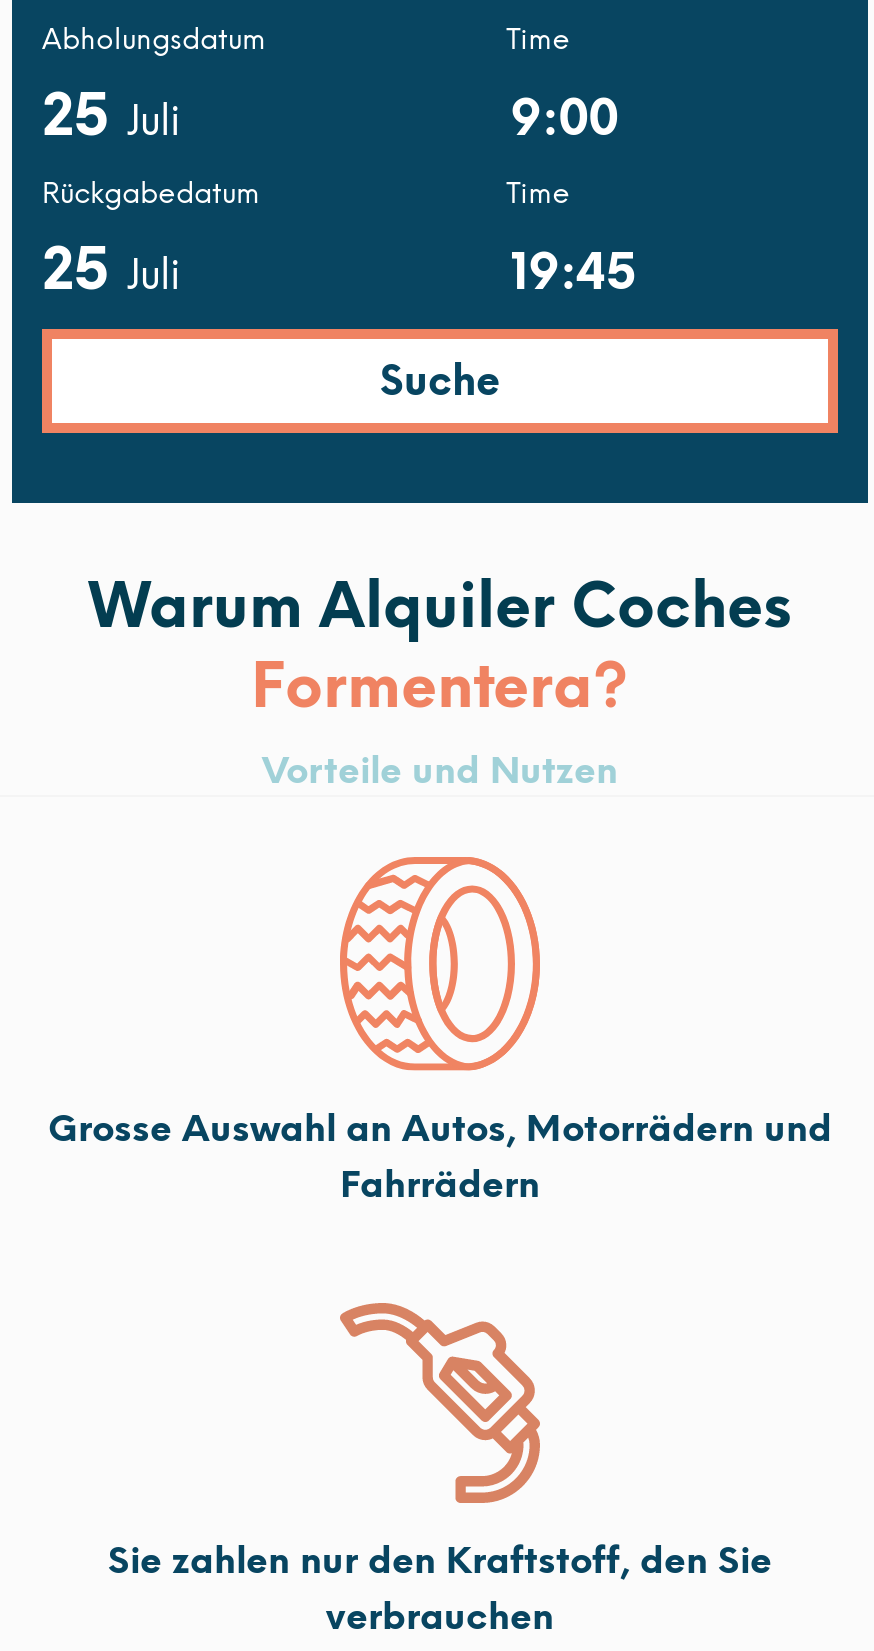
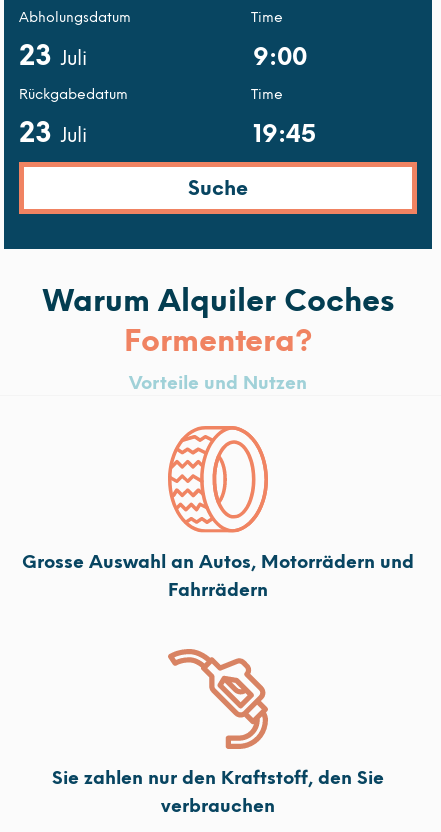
- 25 Juli
+ 23 Juli

- 25 Juli
+ 23 Juli
